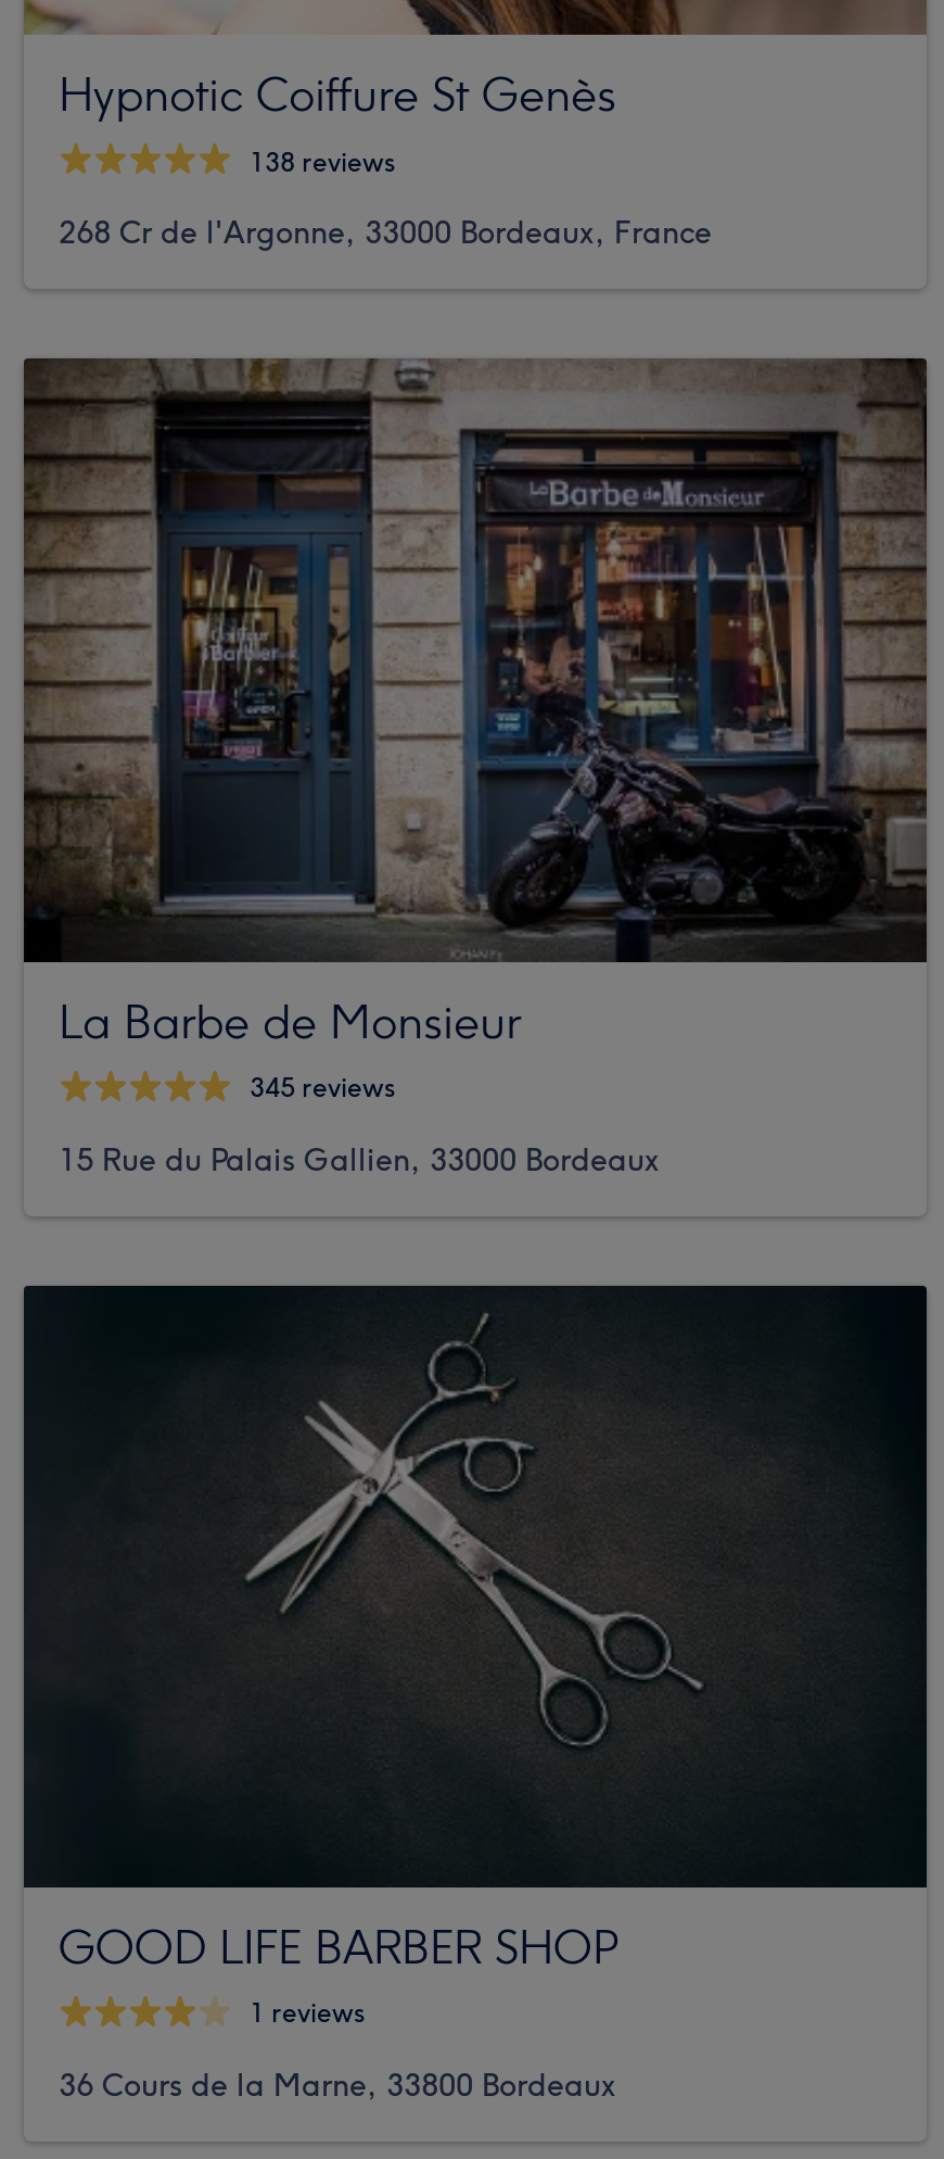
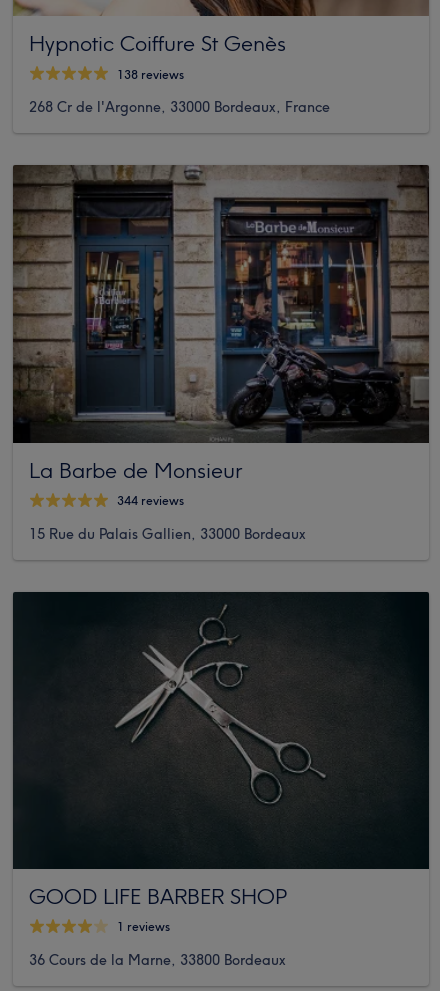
- 345 reviews
+ 344 reviews
